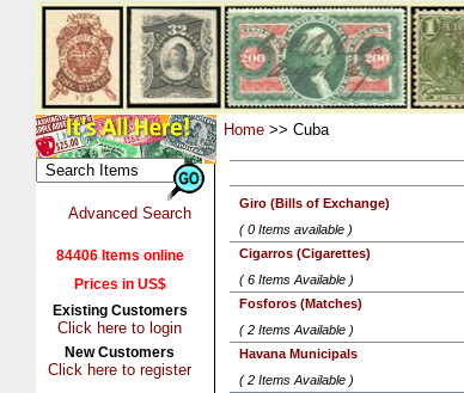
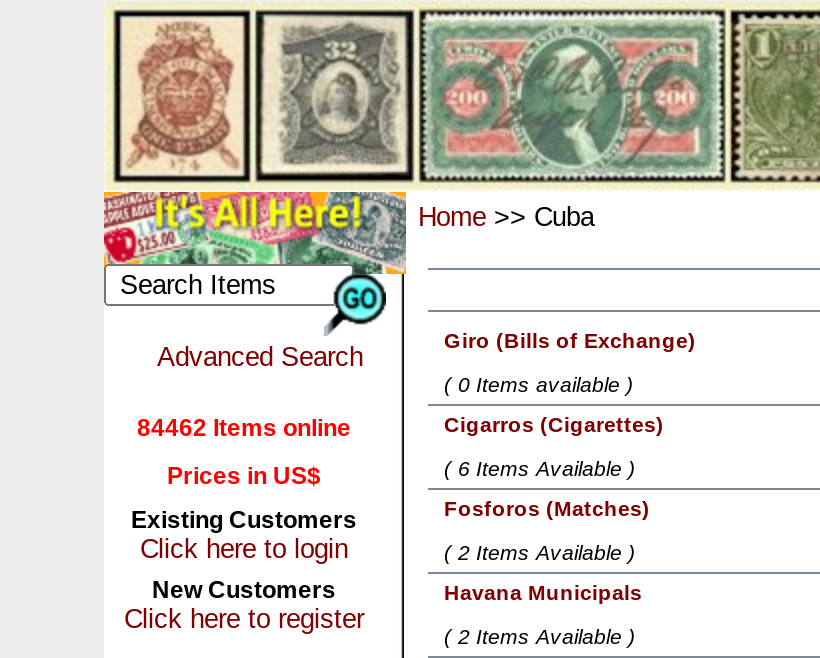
- 84406 Items online
+ 84462 Items online
